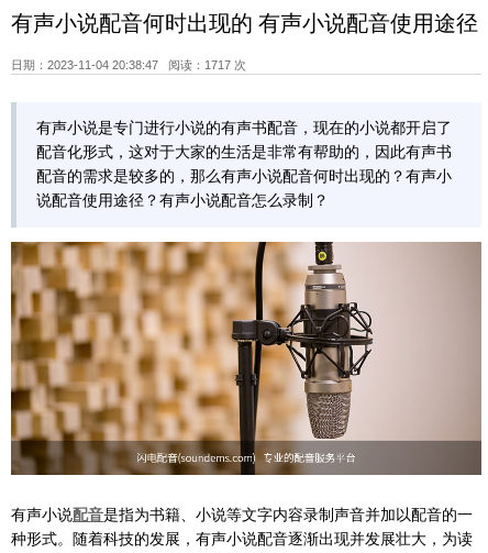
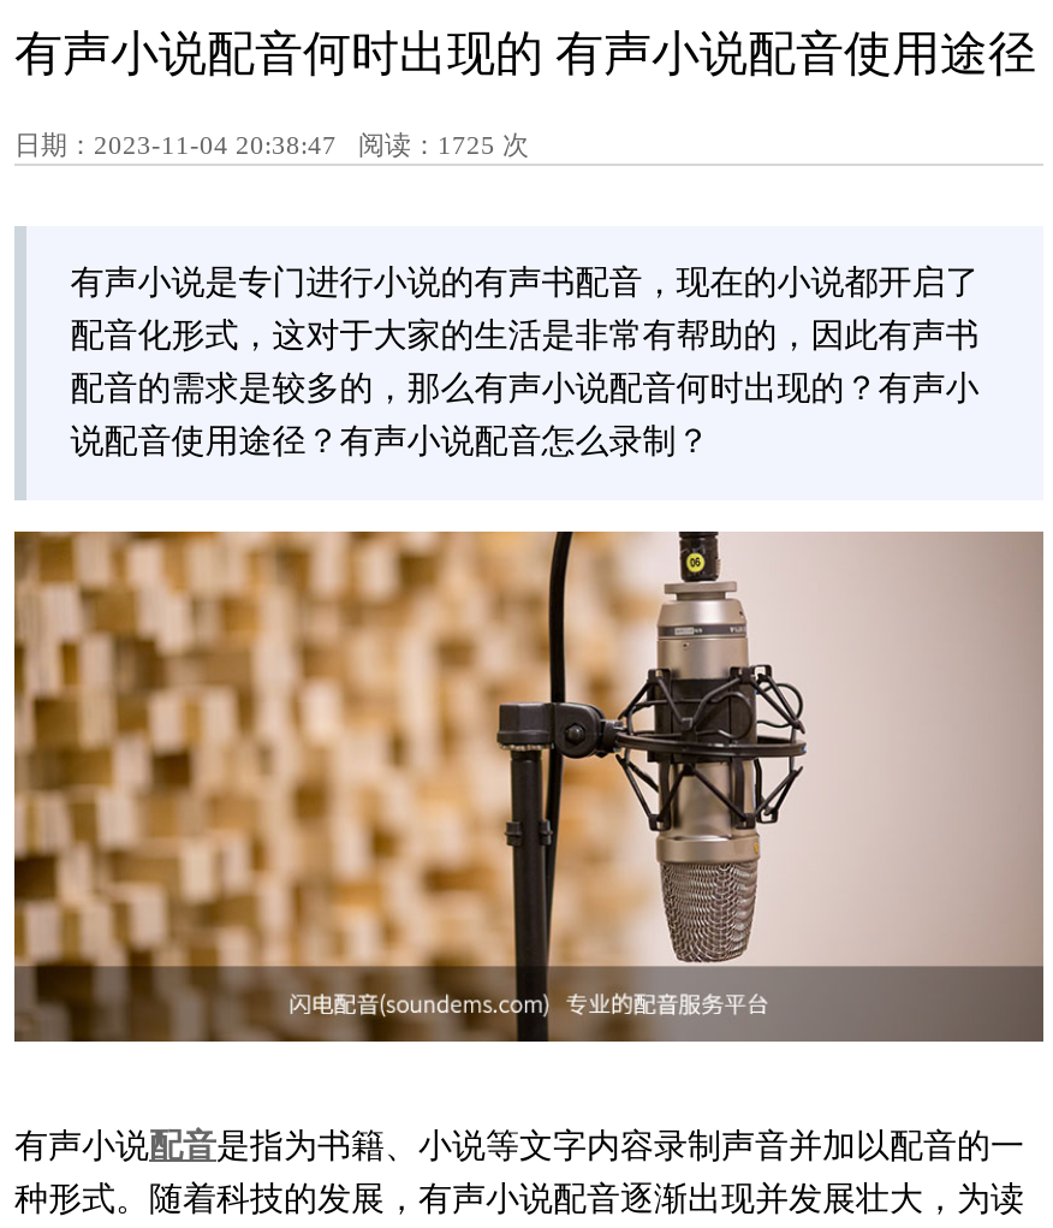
- 日期：2023-11-04 20:38:47 阅读：1717 次
+ 日期：2023-11-04 20:38:47 阅读：1725 次
